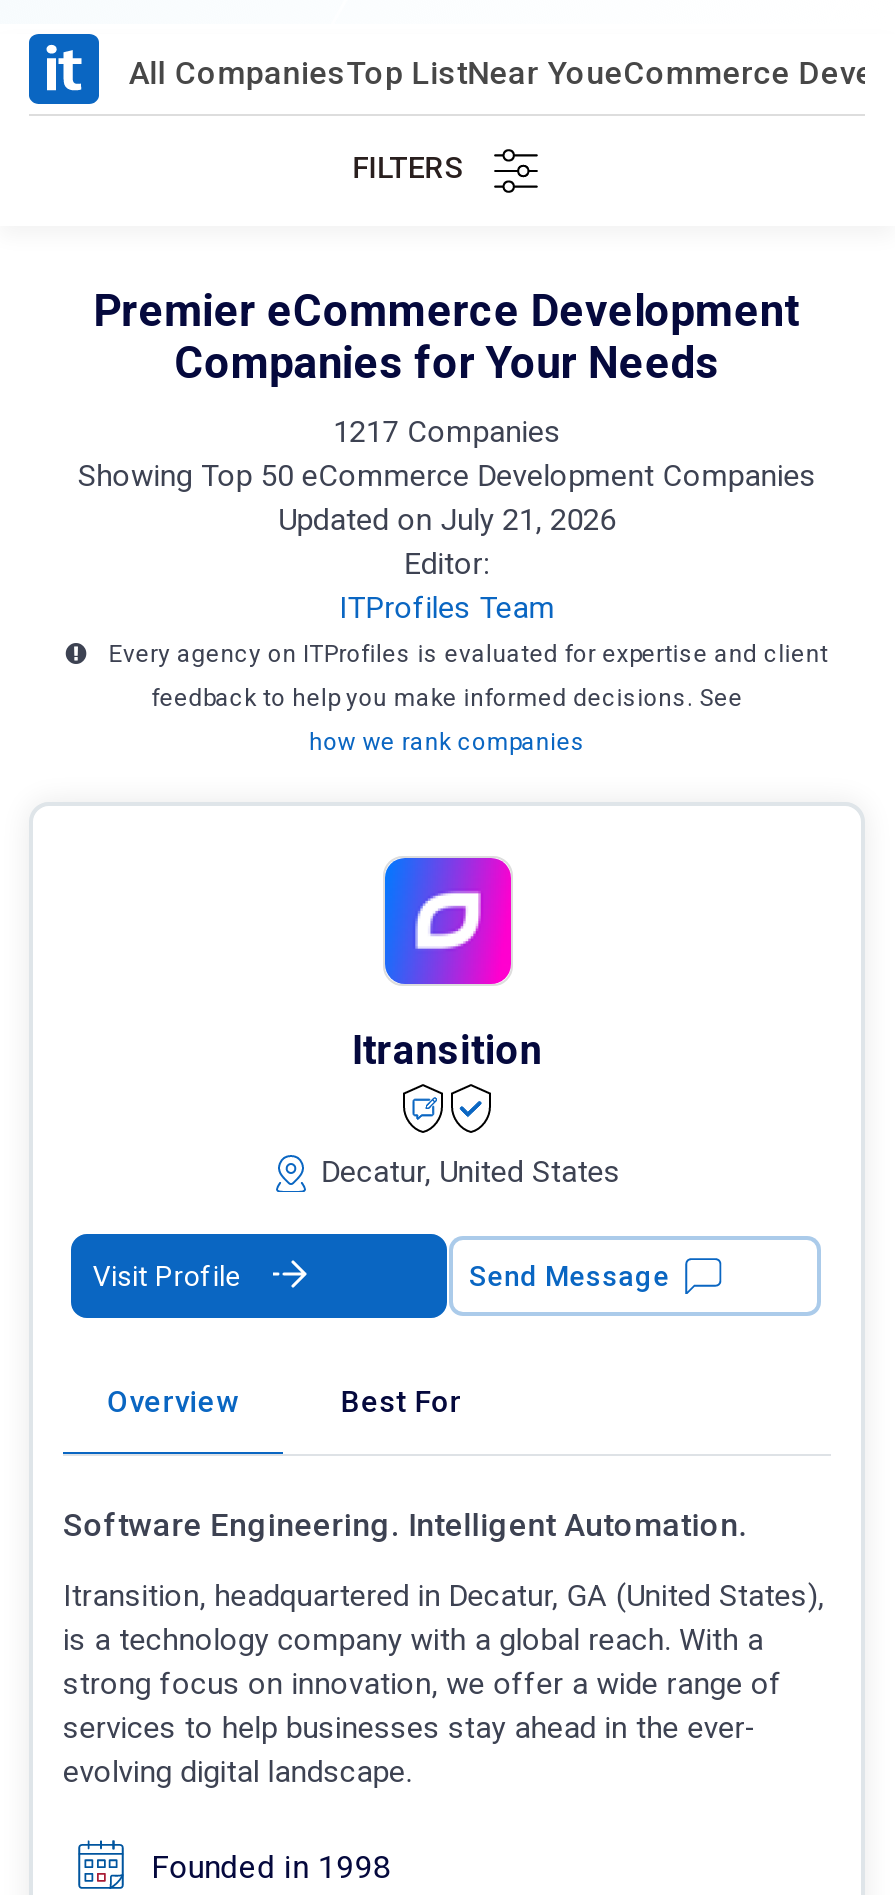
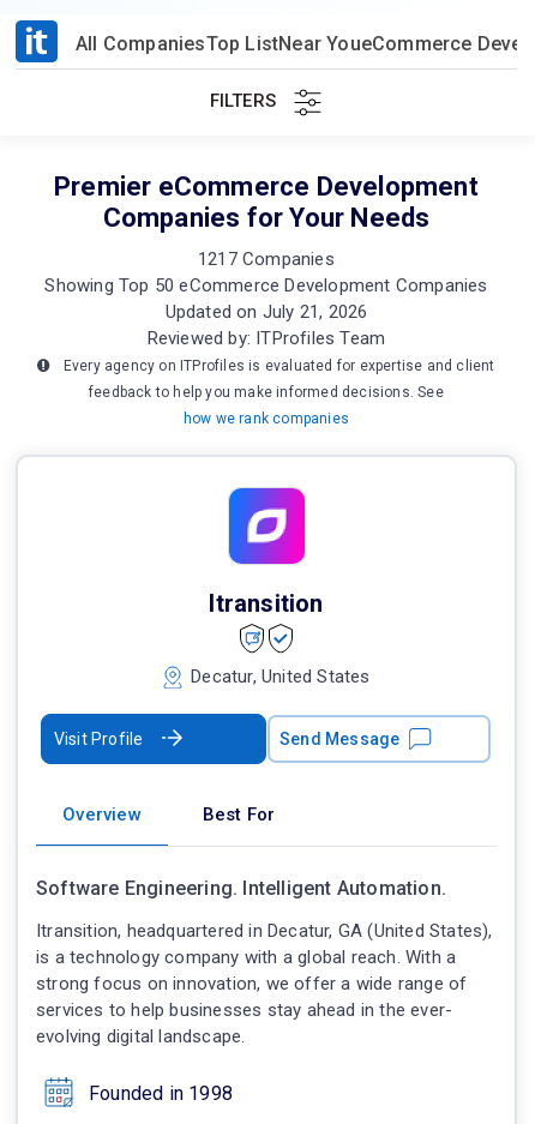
- Editor:
- ITProfiles Team
+ Reviewed by: ITProfiles Team
